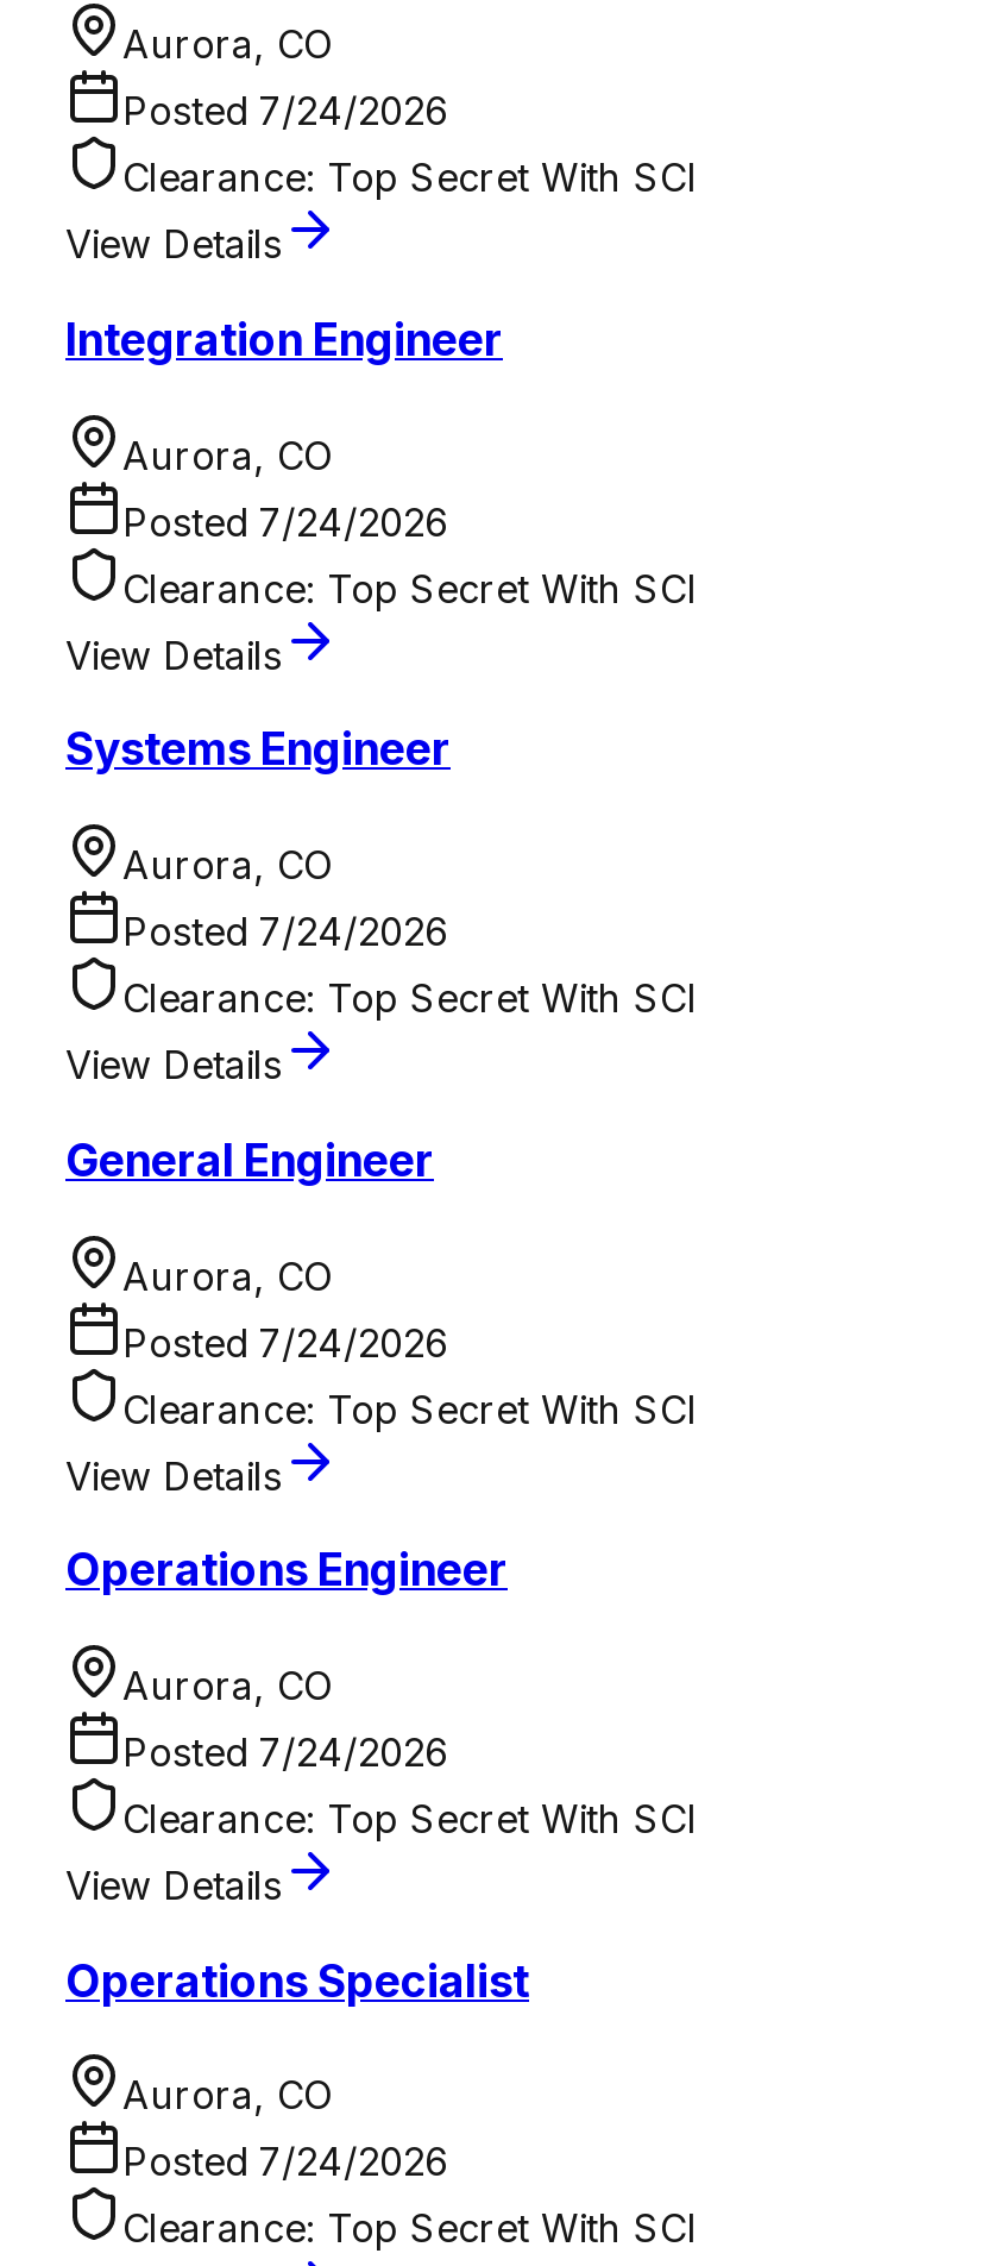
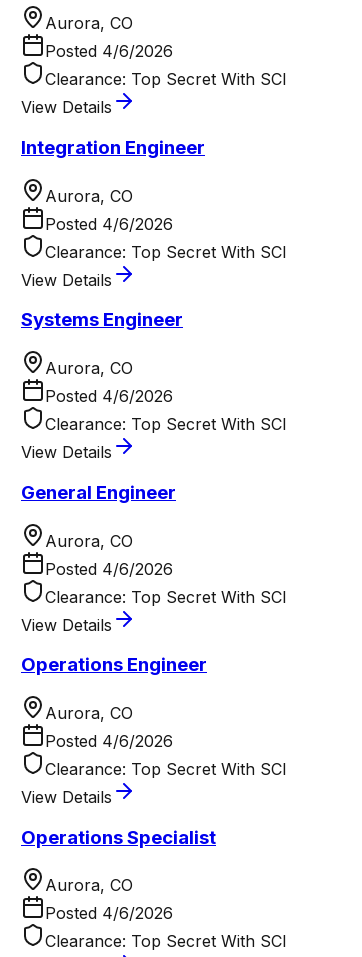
- Posted 7/24/2026
+ Posted 4/6/2026

- Posted 7/24/2026
+ Posted 4/6/2026

- Posted 7/24/2026
+ Posted 4/6/2026

- Posted 7/24/2026
+ Posted 4/6/2026

- Posted 7/24/2026
+ Posted 4/6/2026

- Posted 7/24/2026
+ Posted 4/6/2026
